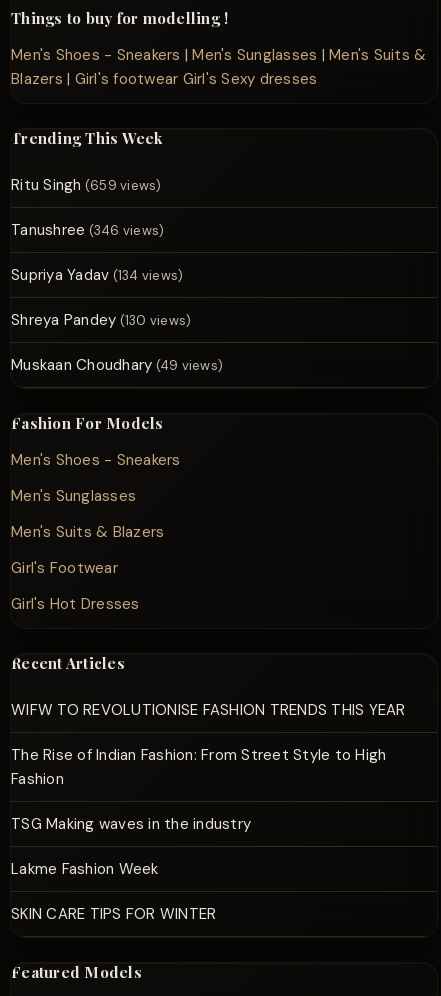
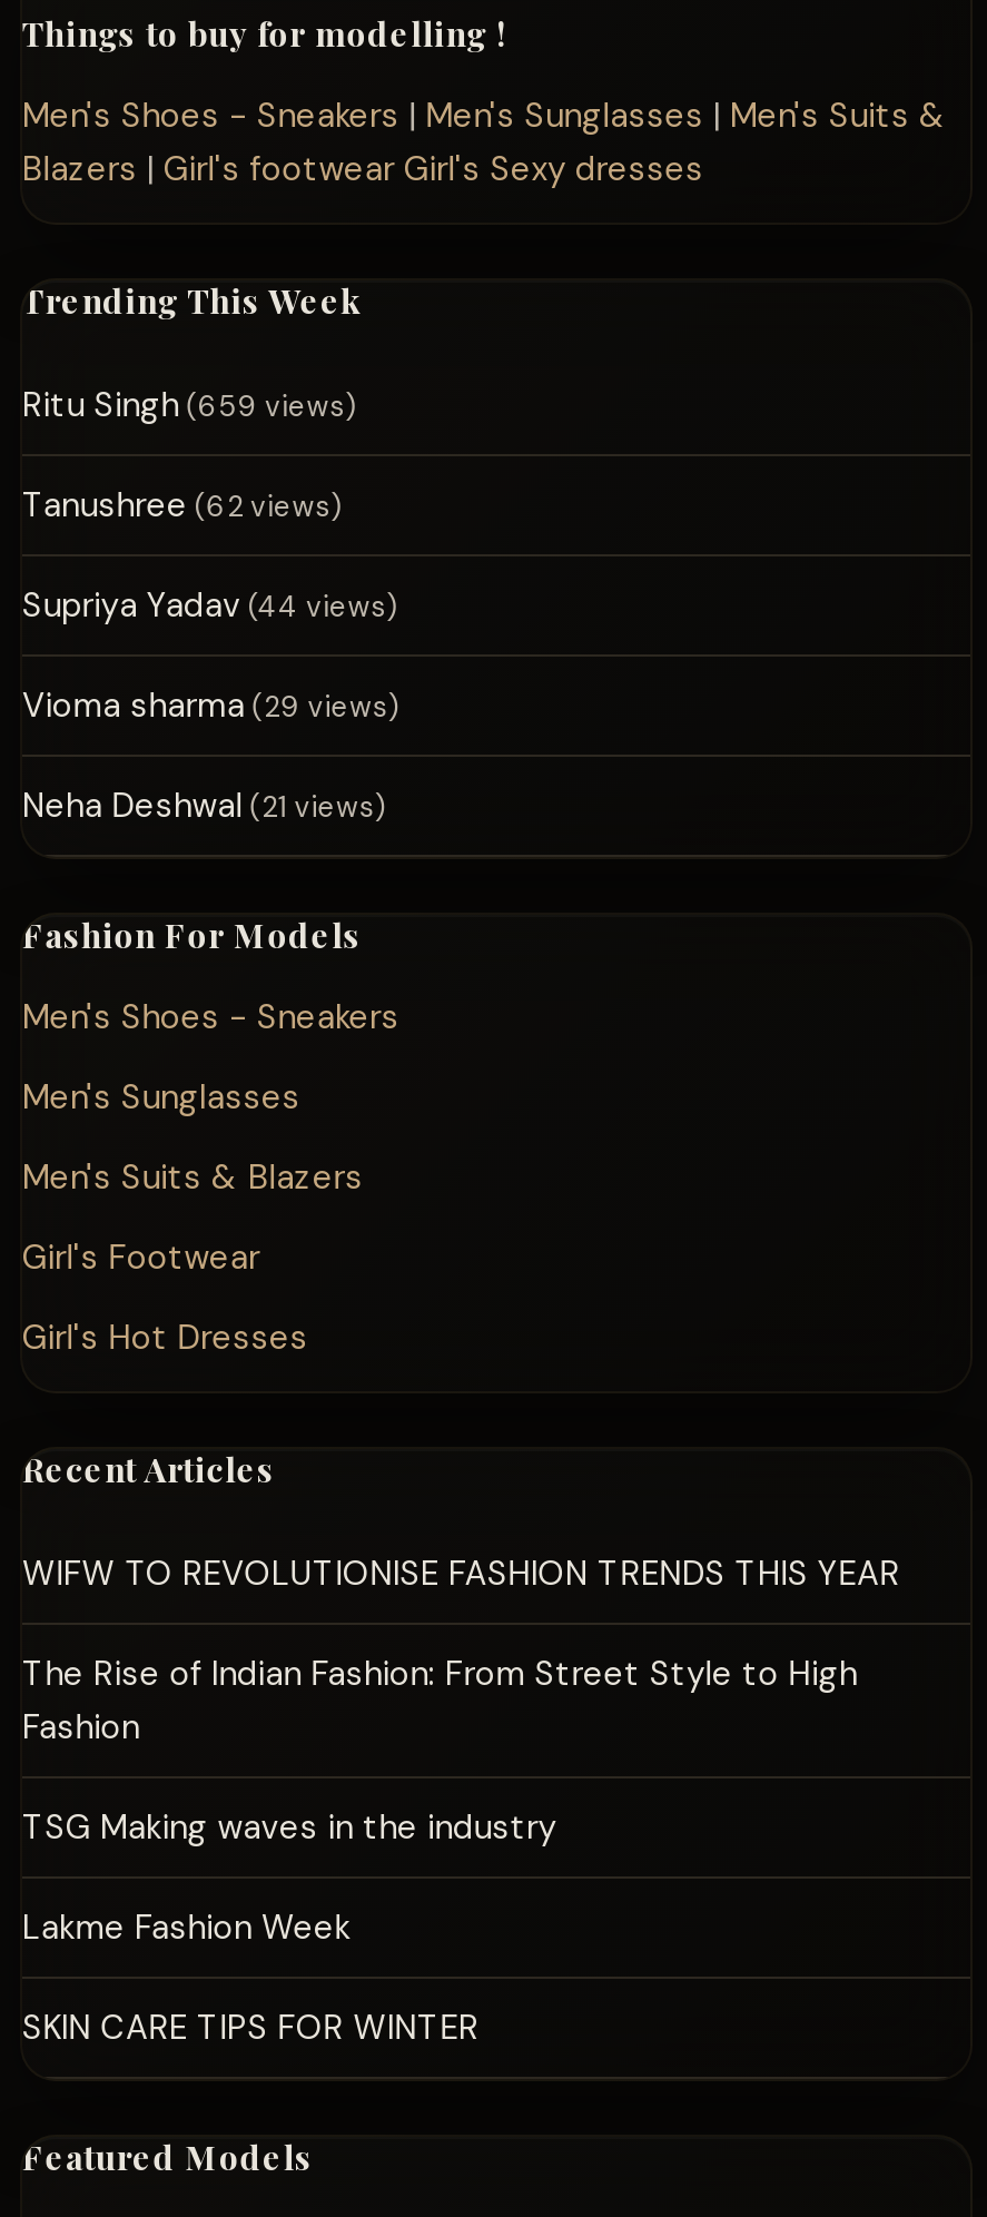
- Tanushree (346 views)
+ Tanushree (62 views)

- Supriya Yadav (134 views)
+ Supriya Yadav (44 views)

- Shreya Pandey (130 views)
+ Vioma sharma (29 views)

- Muskaan Choudhary (49 views)
+ Neha Deshwal (21 views)
